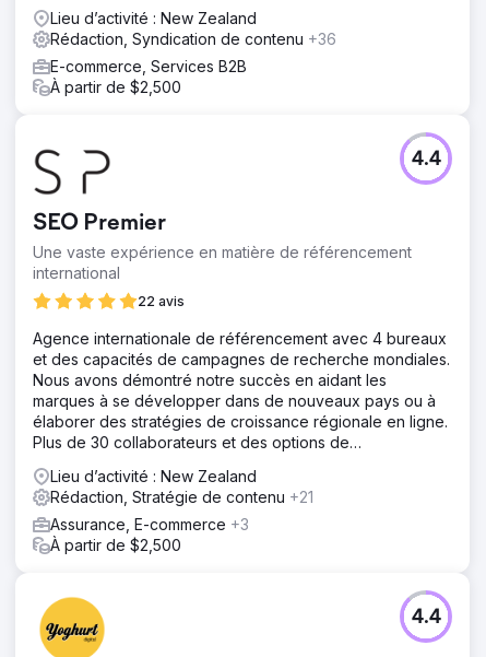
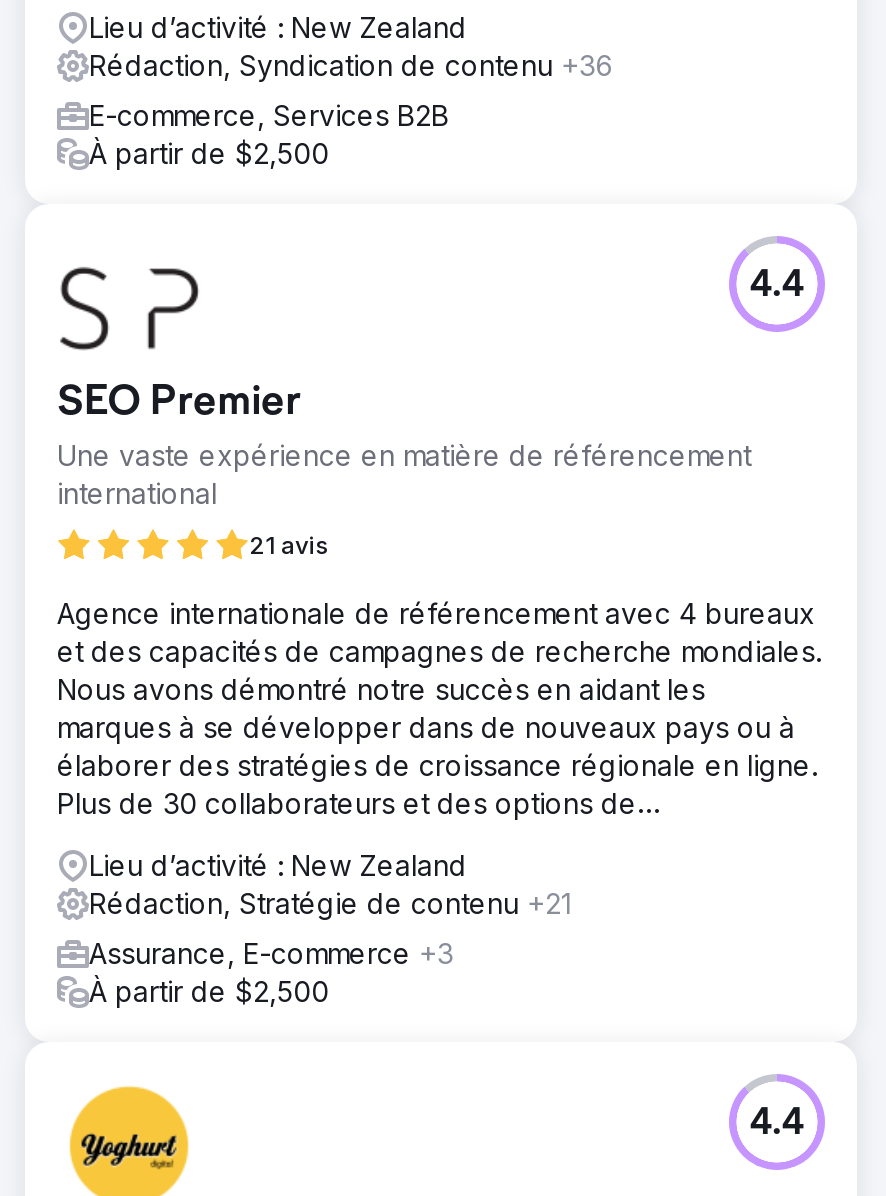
- 22 avis
+ 21 avis
